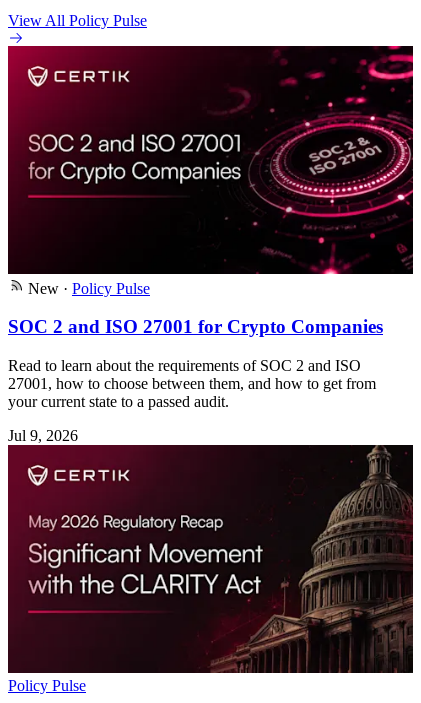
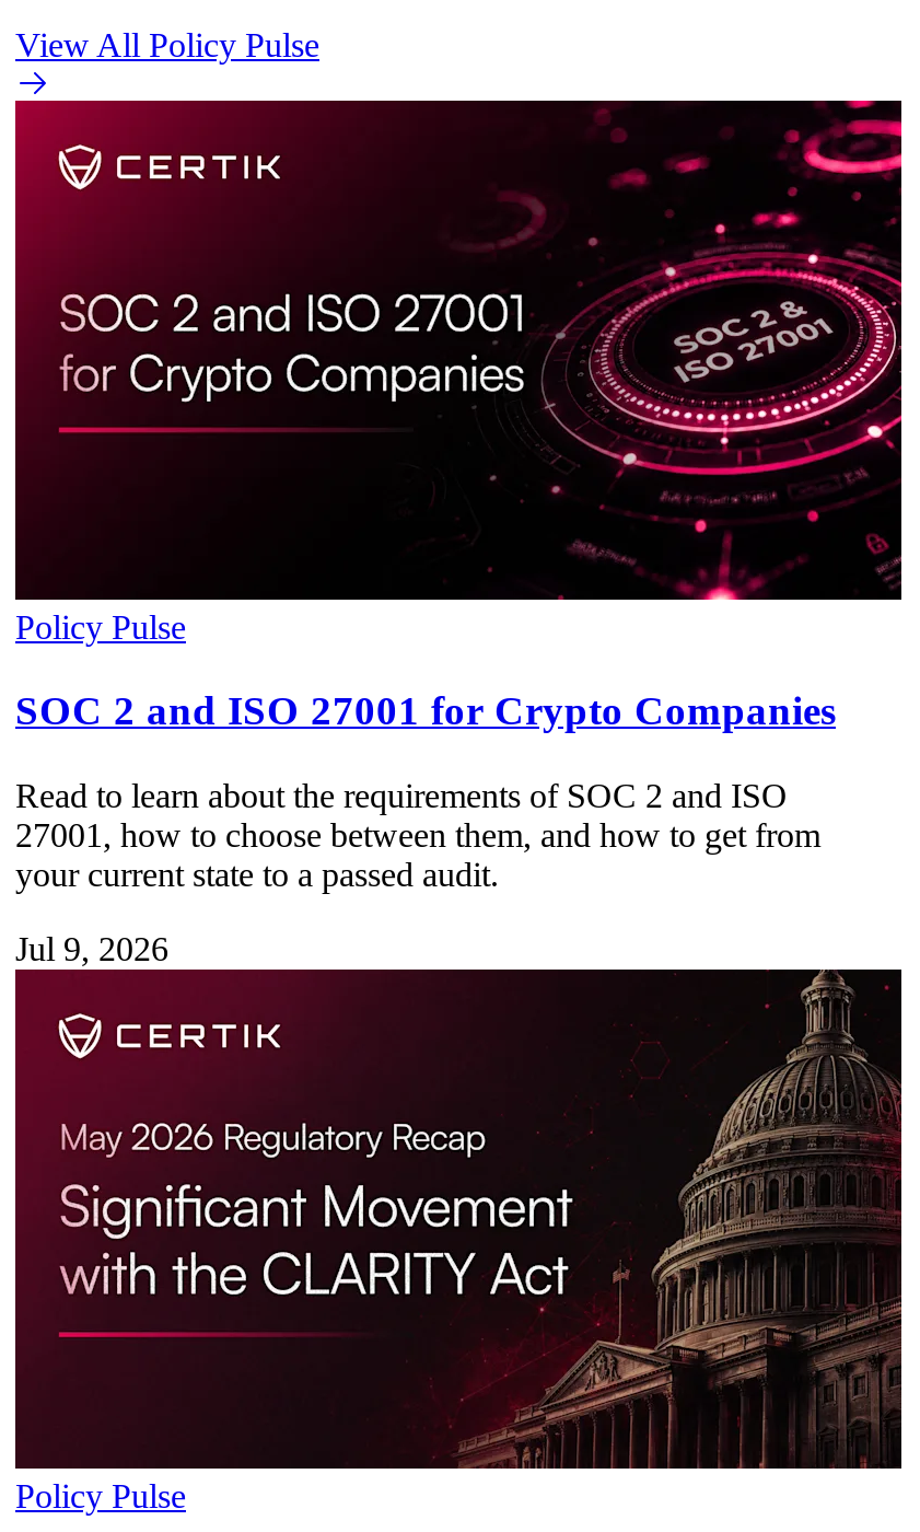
- New · Policy Pulse
+ Policy Pulse
